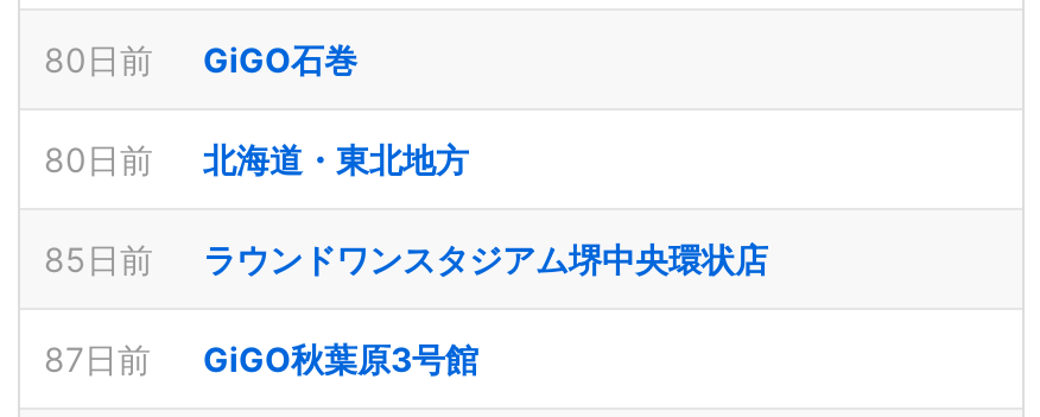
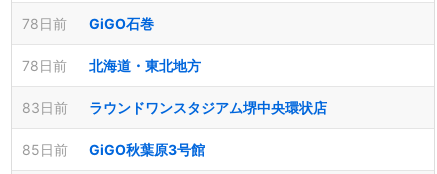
- 80日前 GiGO石巻
+ 78日前 GiGO石巻

- 80日前 北海道・東北地方
+ 78日前 北海道・東北地方

- 85日前 ラウンドワンスタジアム堺中央環状店
+ 83日前 ラウンドワンスタジアム堺中央環状店

- 87日前 GiGO秋葉原3号館
+ 85日前 GiGO秋葉原3号館
